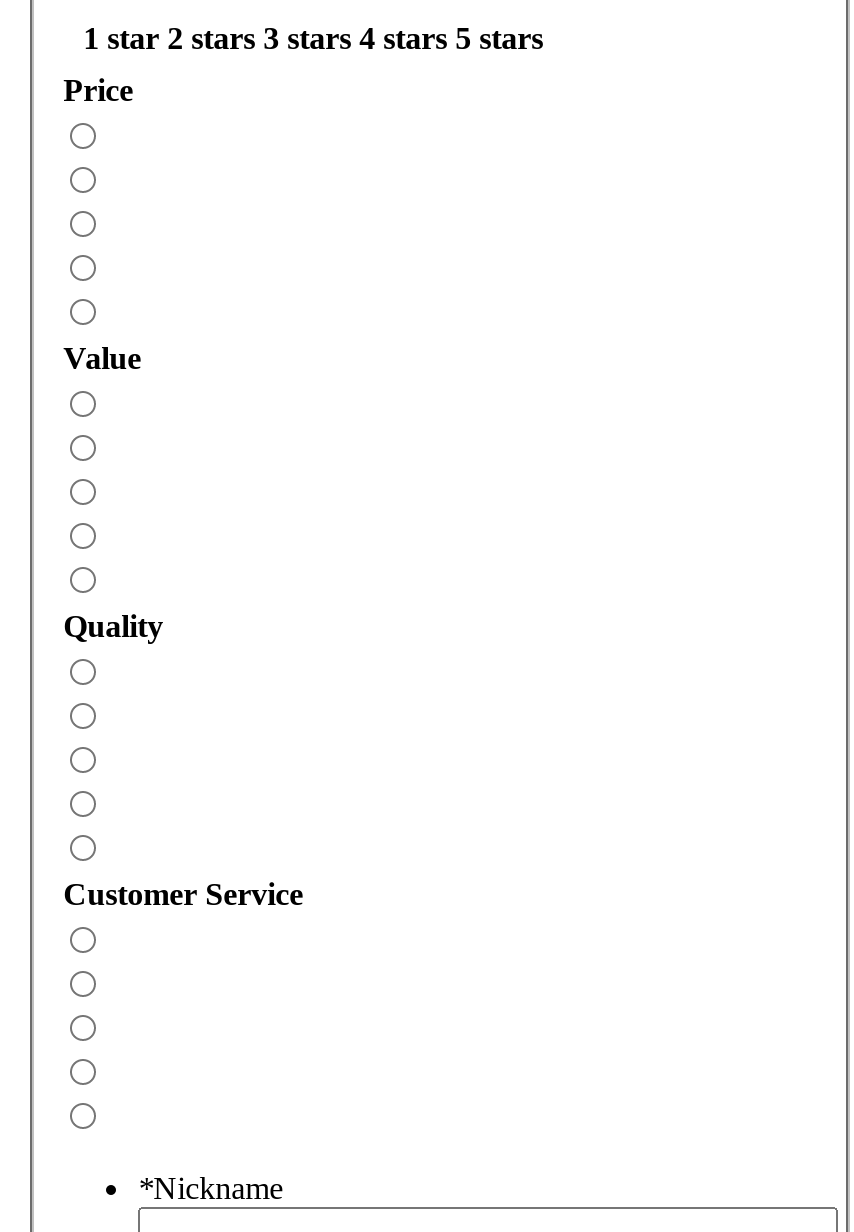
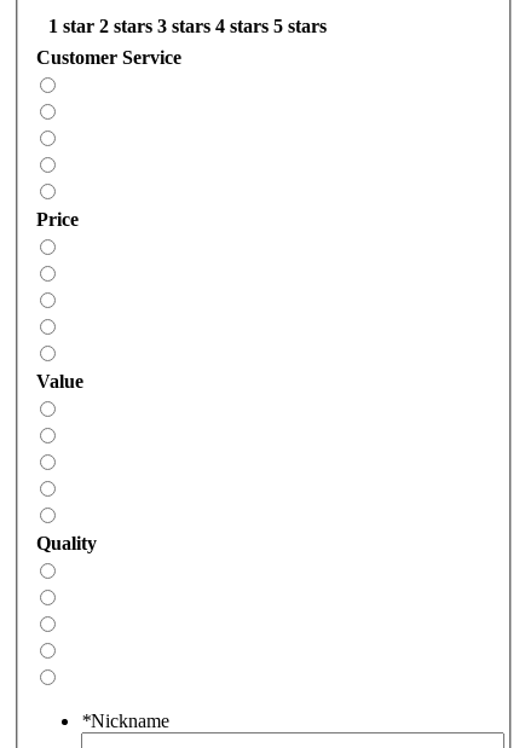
moved down: Price | Value | Quality

moved up: Customer Service
